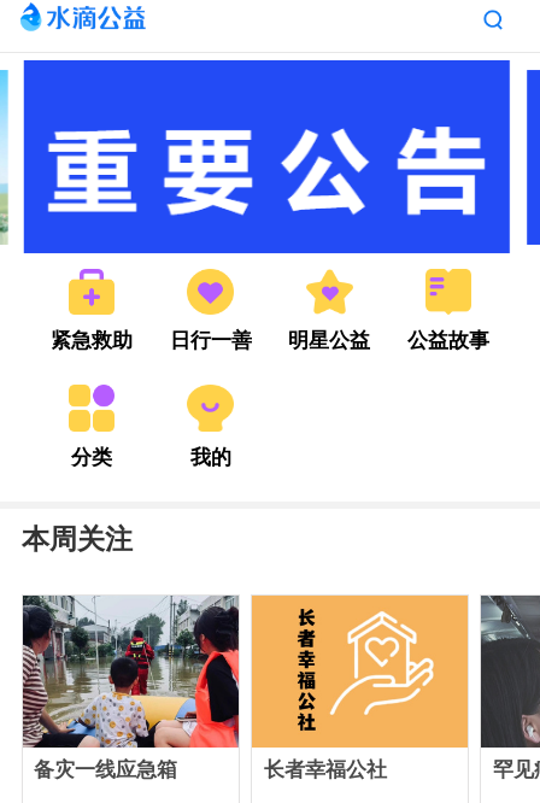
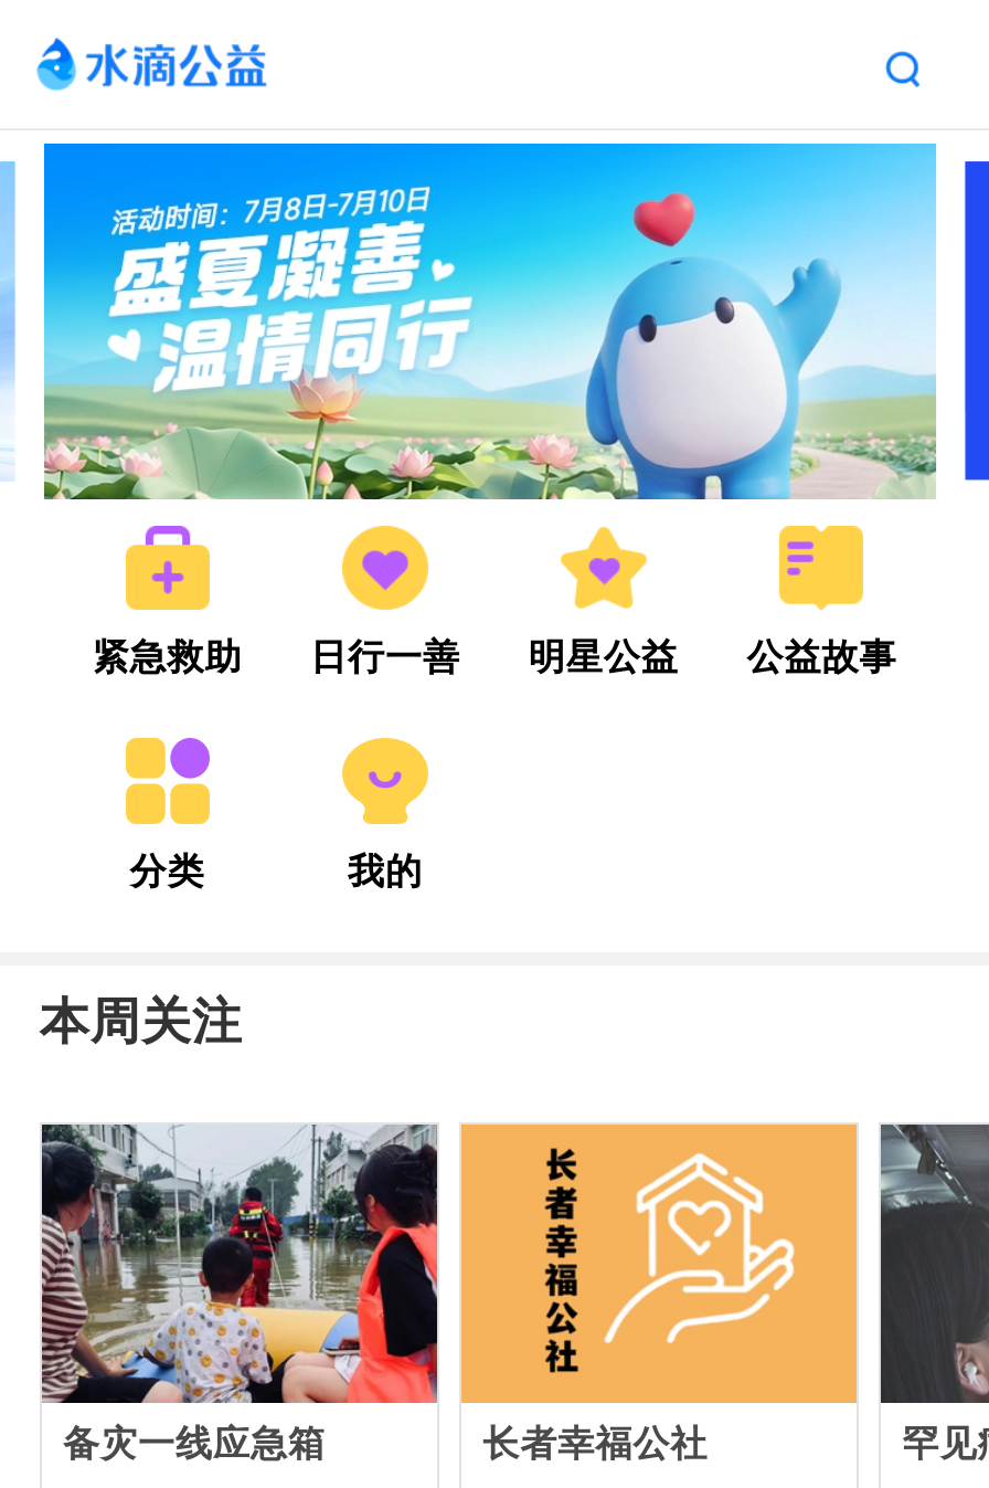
- [image]
+ [image]
